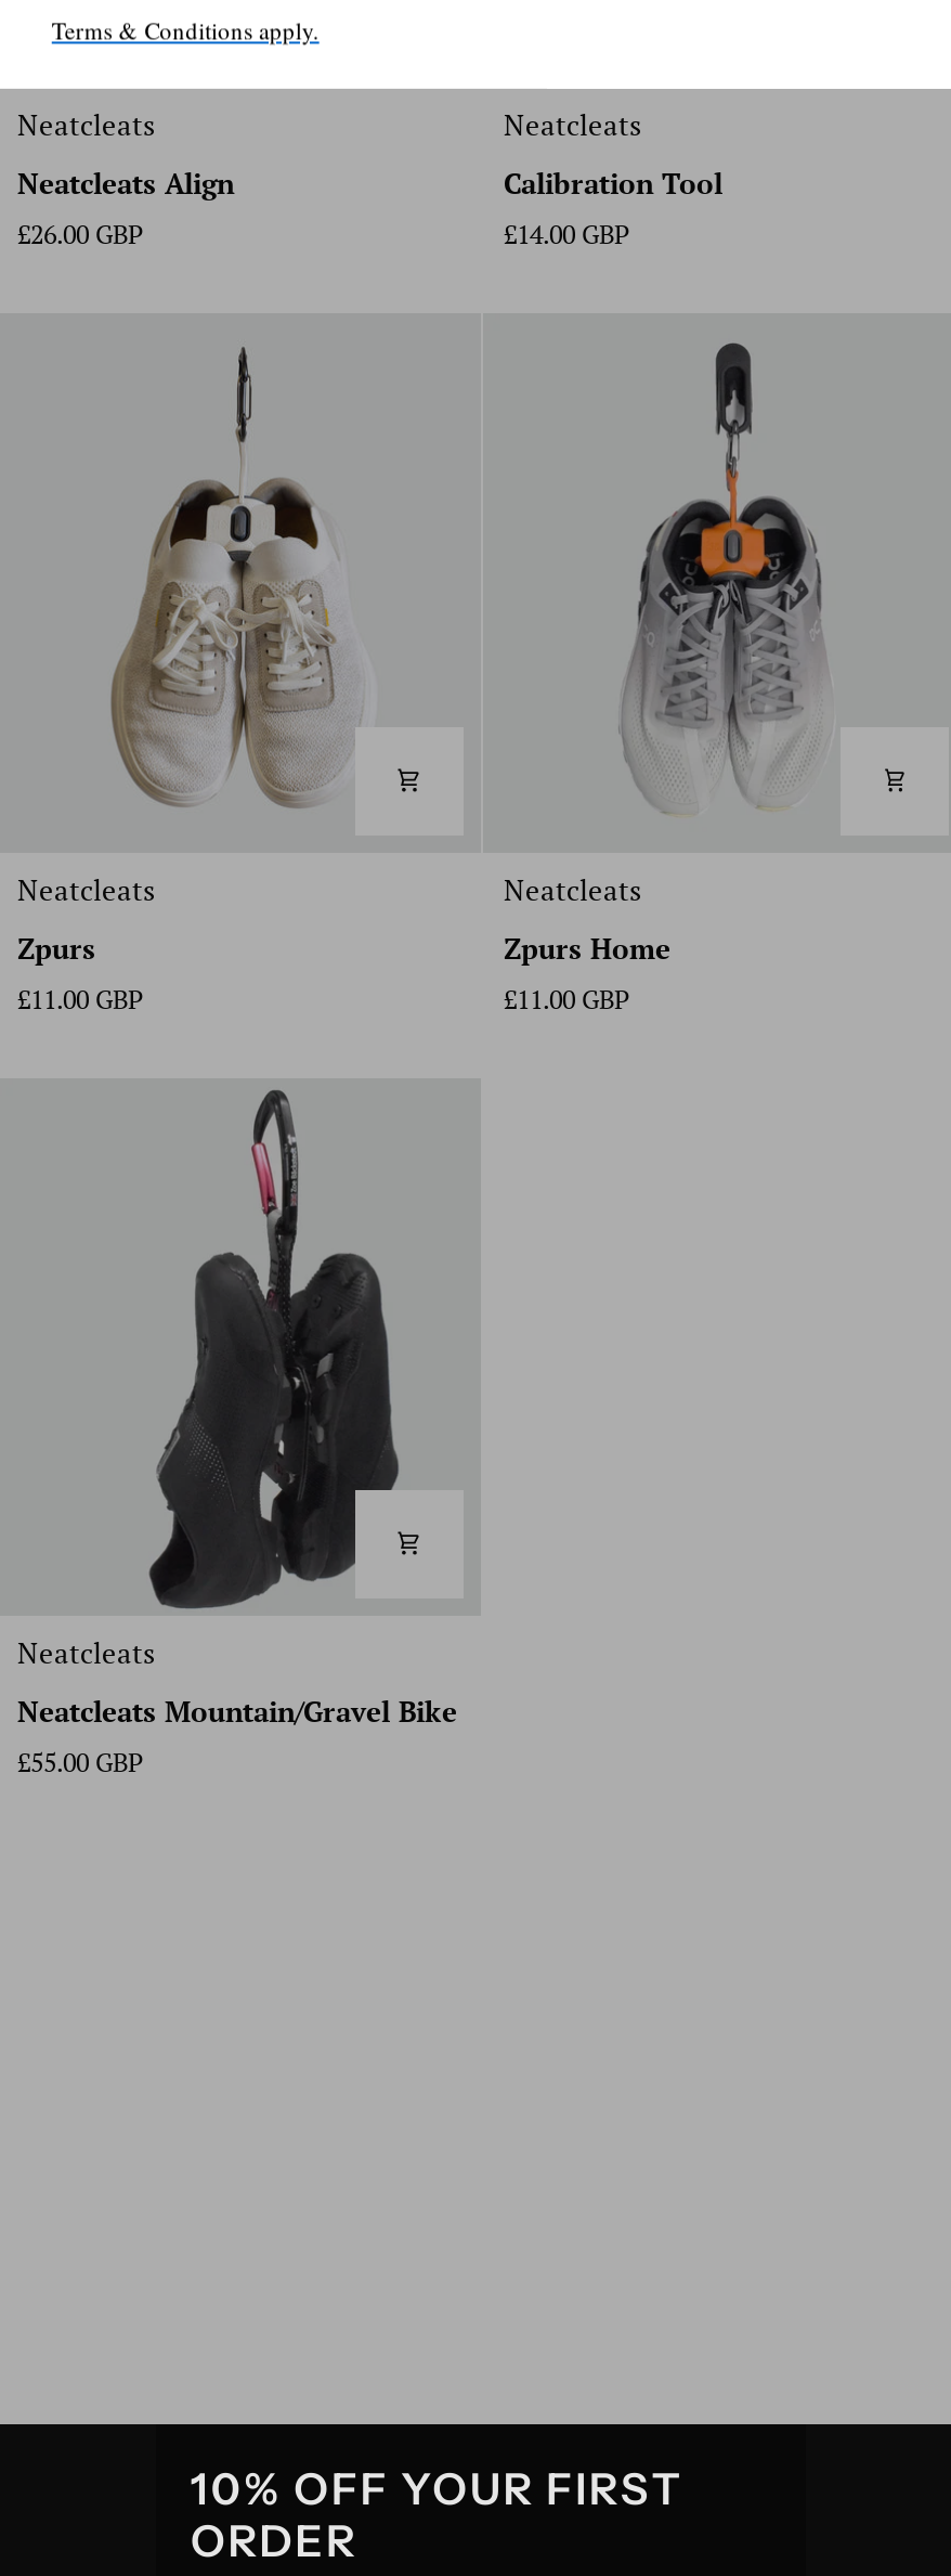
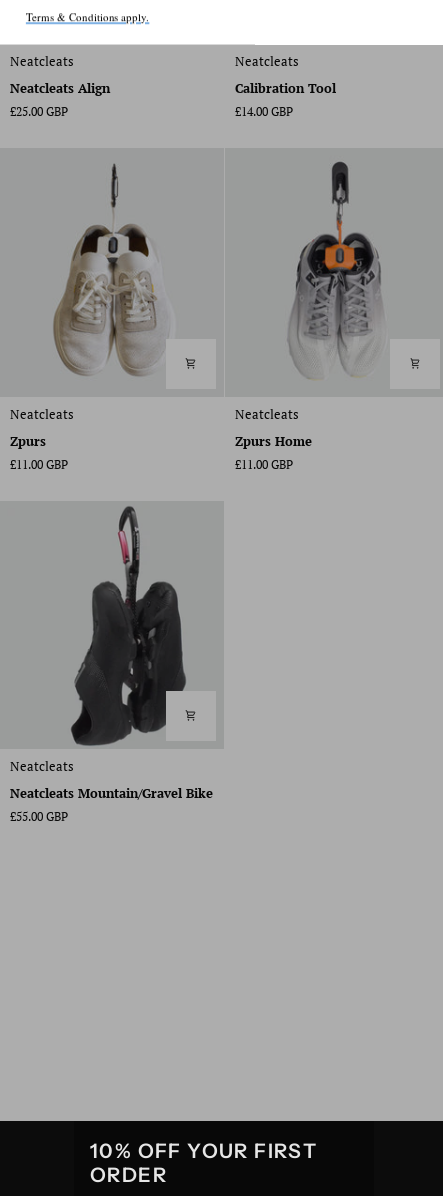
- £26.00 GBP
+ £25.00 GBP
